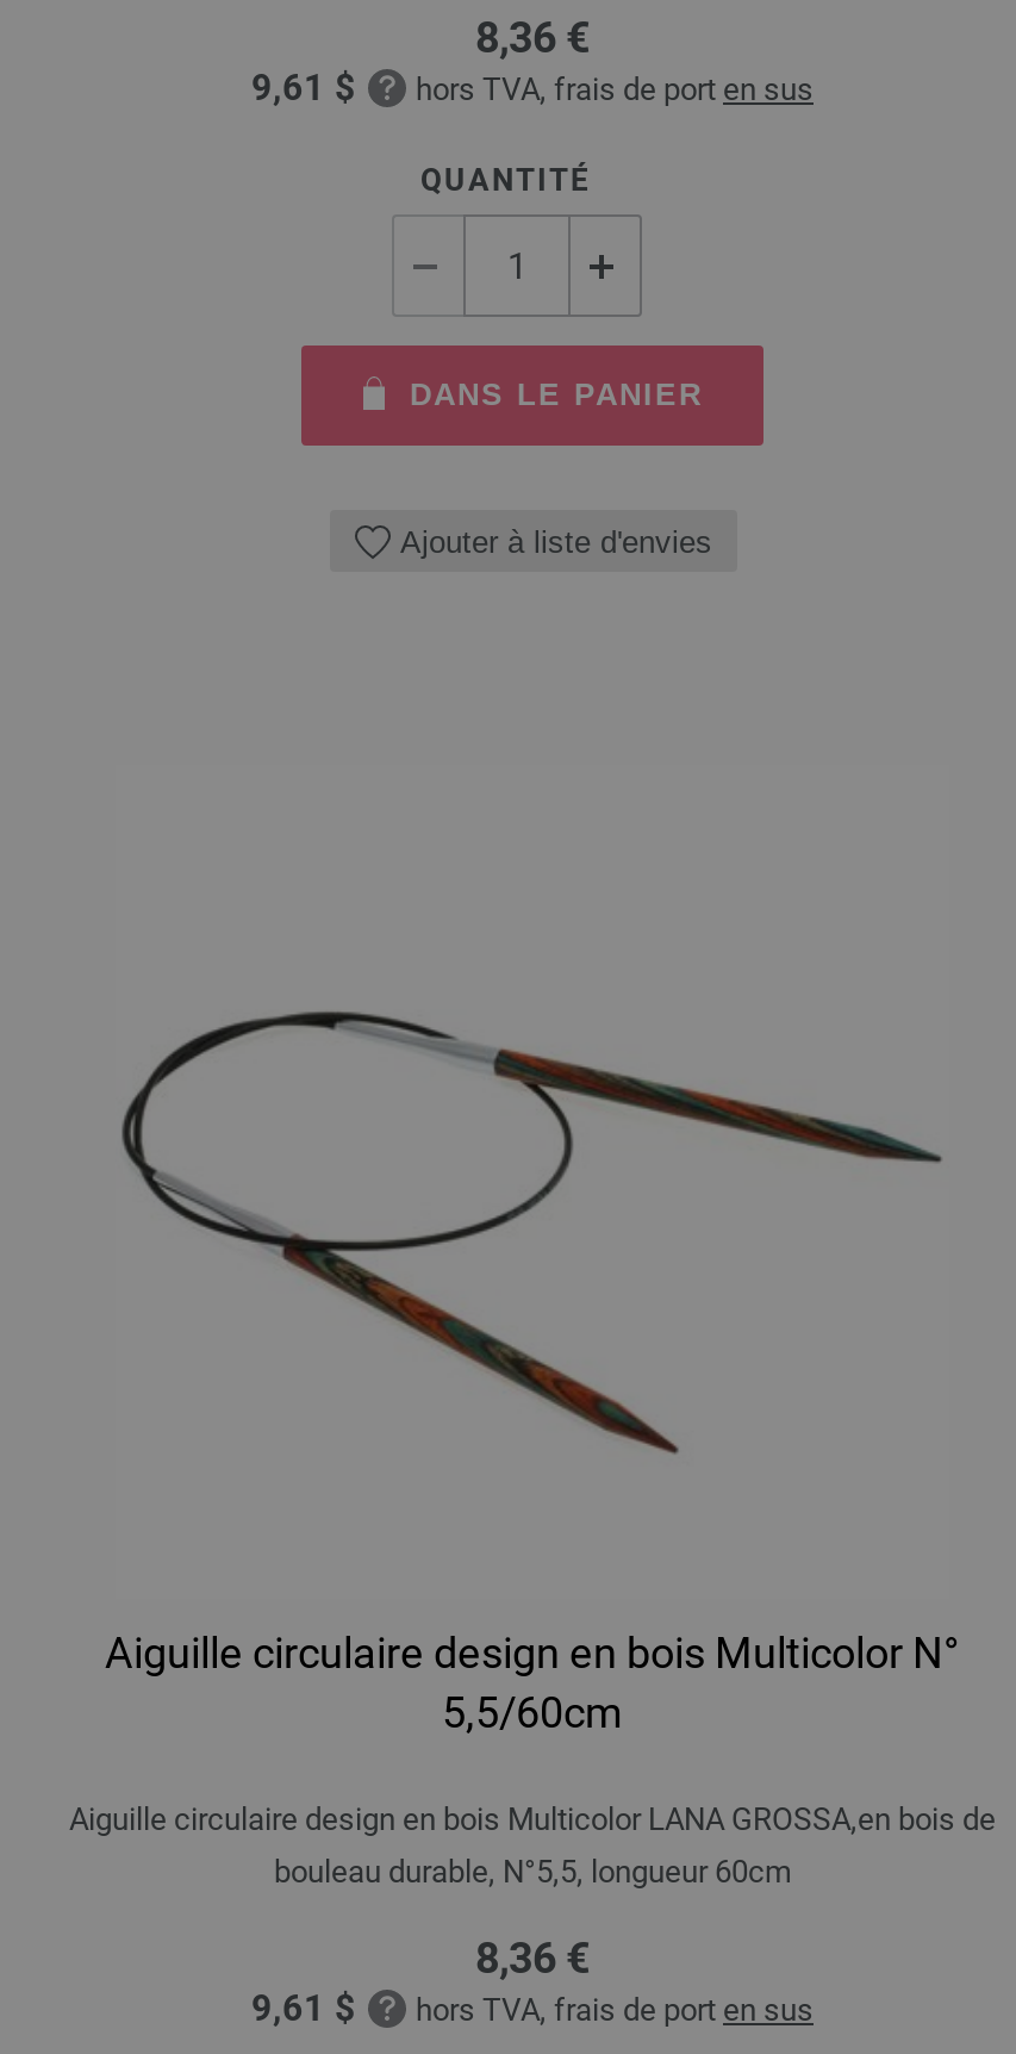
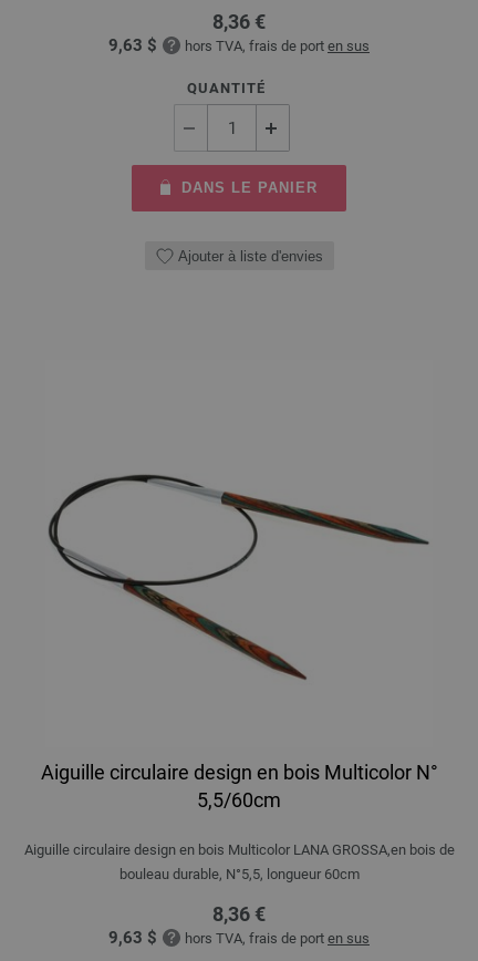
- 9,61 $ hors TVA, frais de port en sus
+ 9,63 $ hors TVA, frais de port en sus

- 9,61 $ hors TVA, frais de port en sus
+ 9,63 $ hors TVA, frais de port en sus
